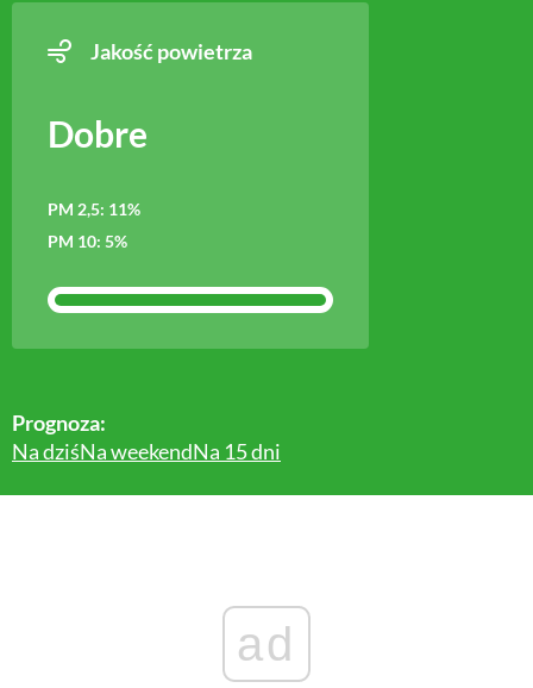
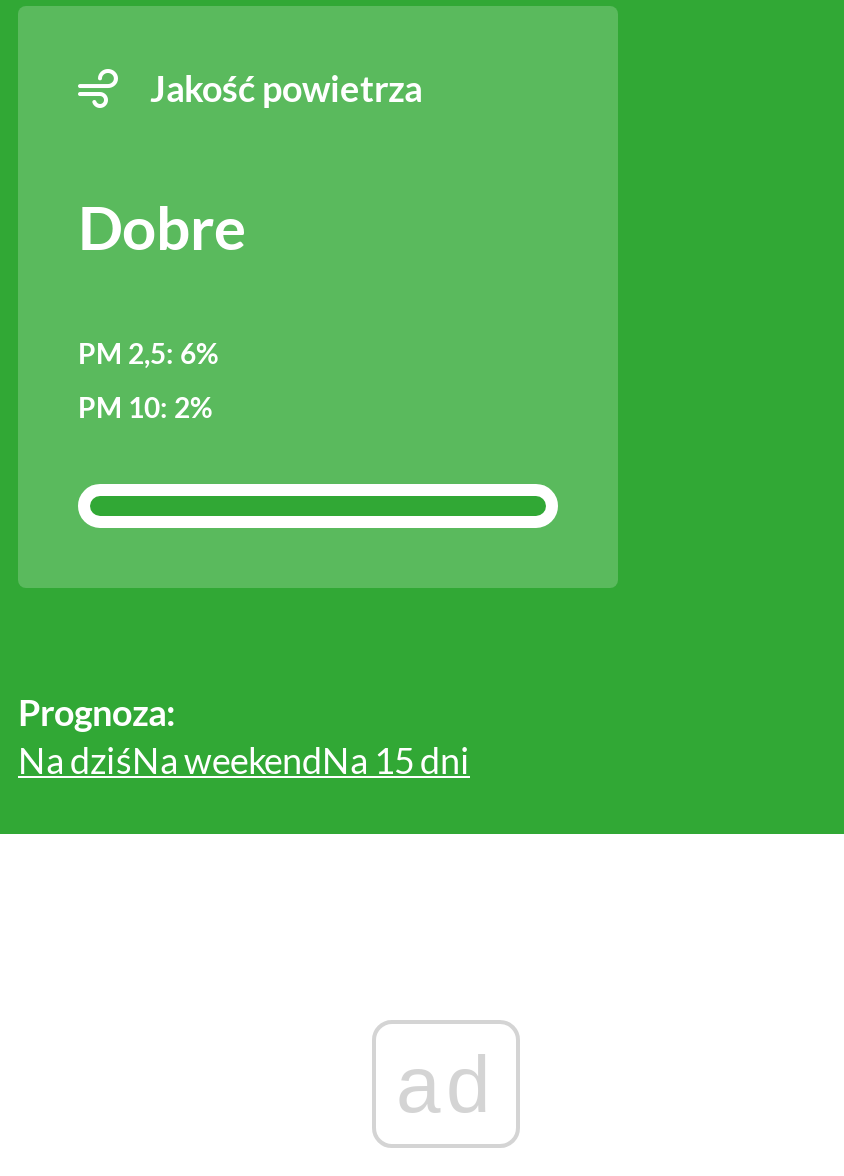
- PM 2,5: 11%
+ PM 2,5: 6%

- PM 10: 5%
+ PM 10: 2%
